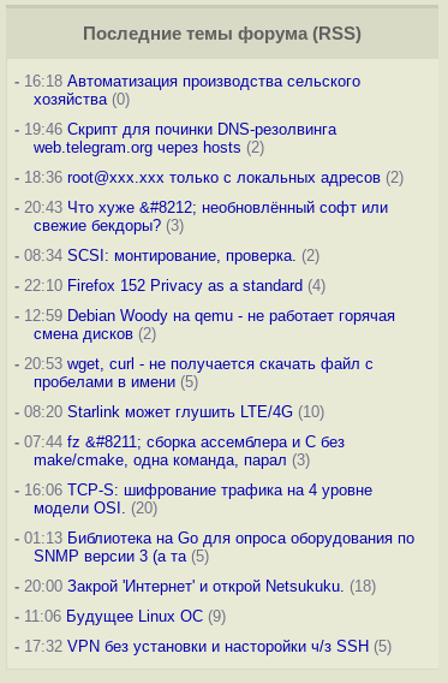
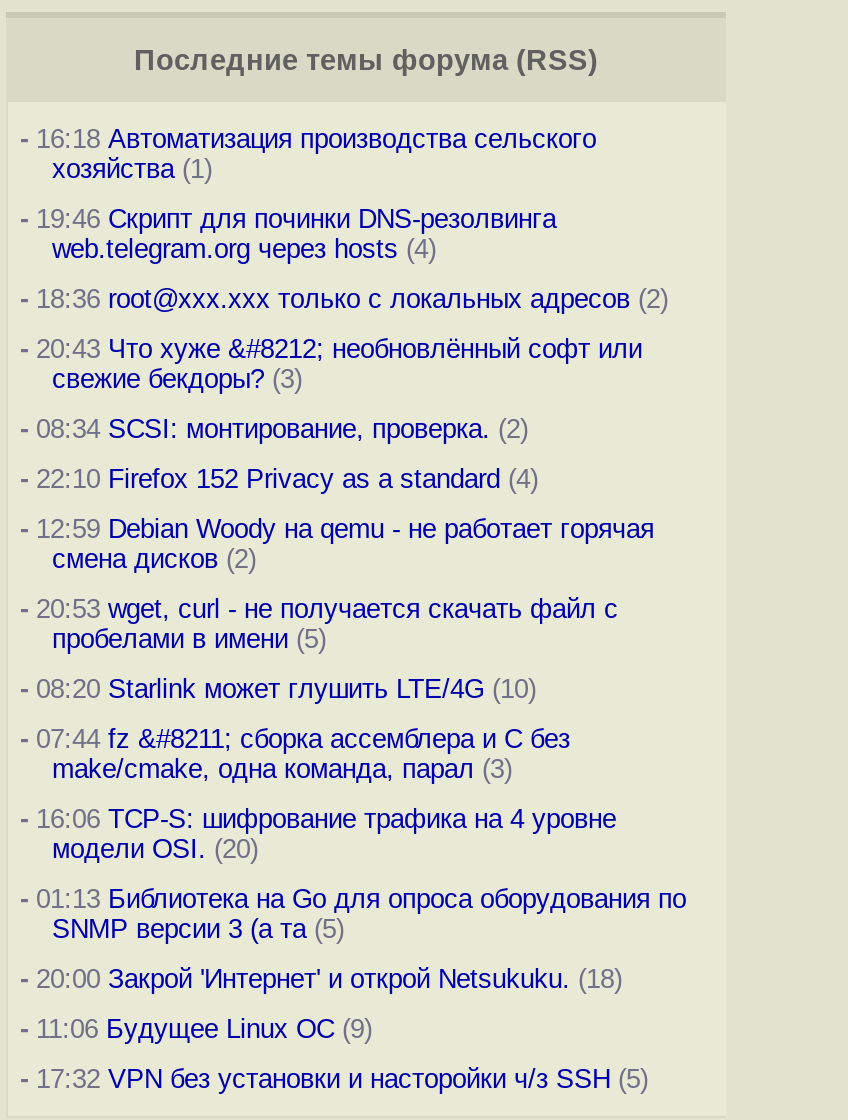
- хозяйства (0)
+ хозяйства (1)

- web.telegram.org через hosts (2)
+ web.telegram.org через hosts (4)
